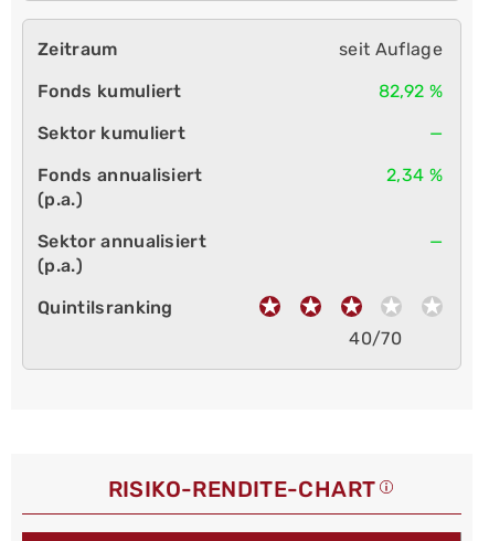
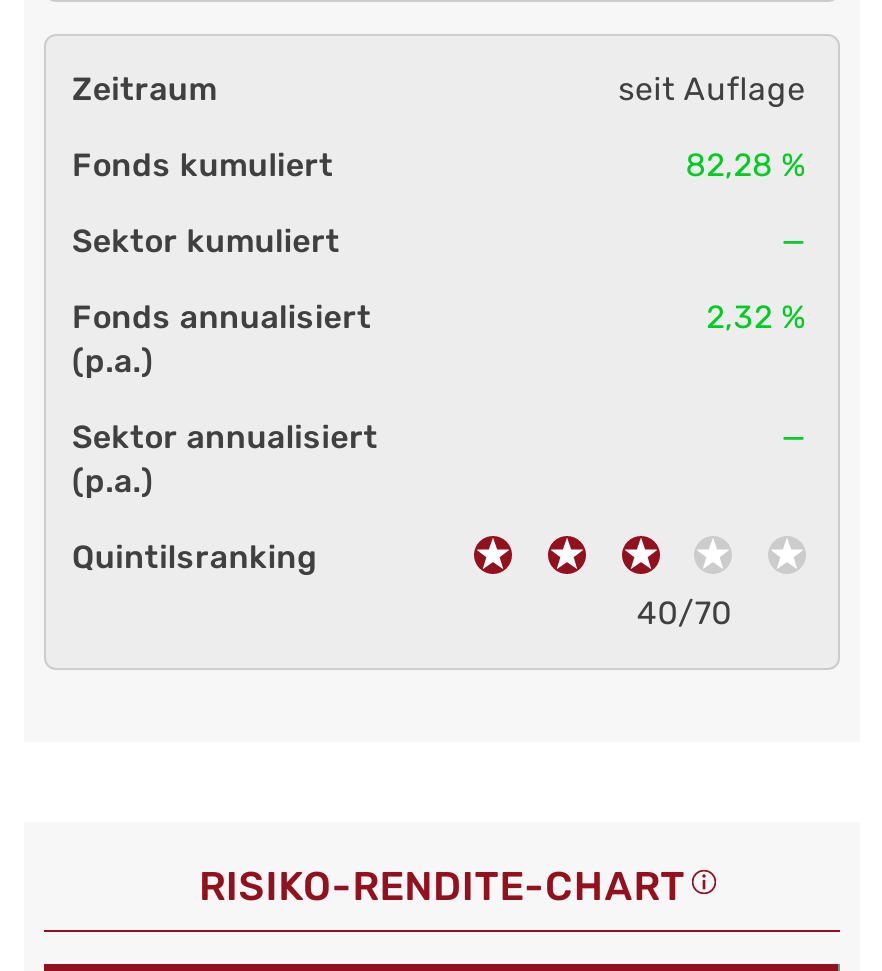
- 82,92 %
+ 82,28 %

- 2,34 %
+ 2,32 %
